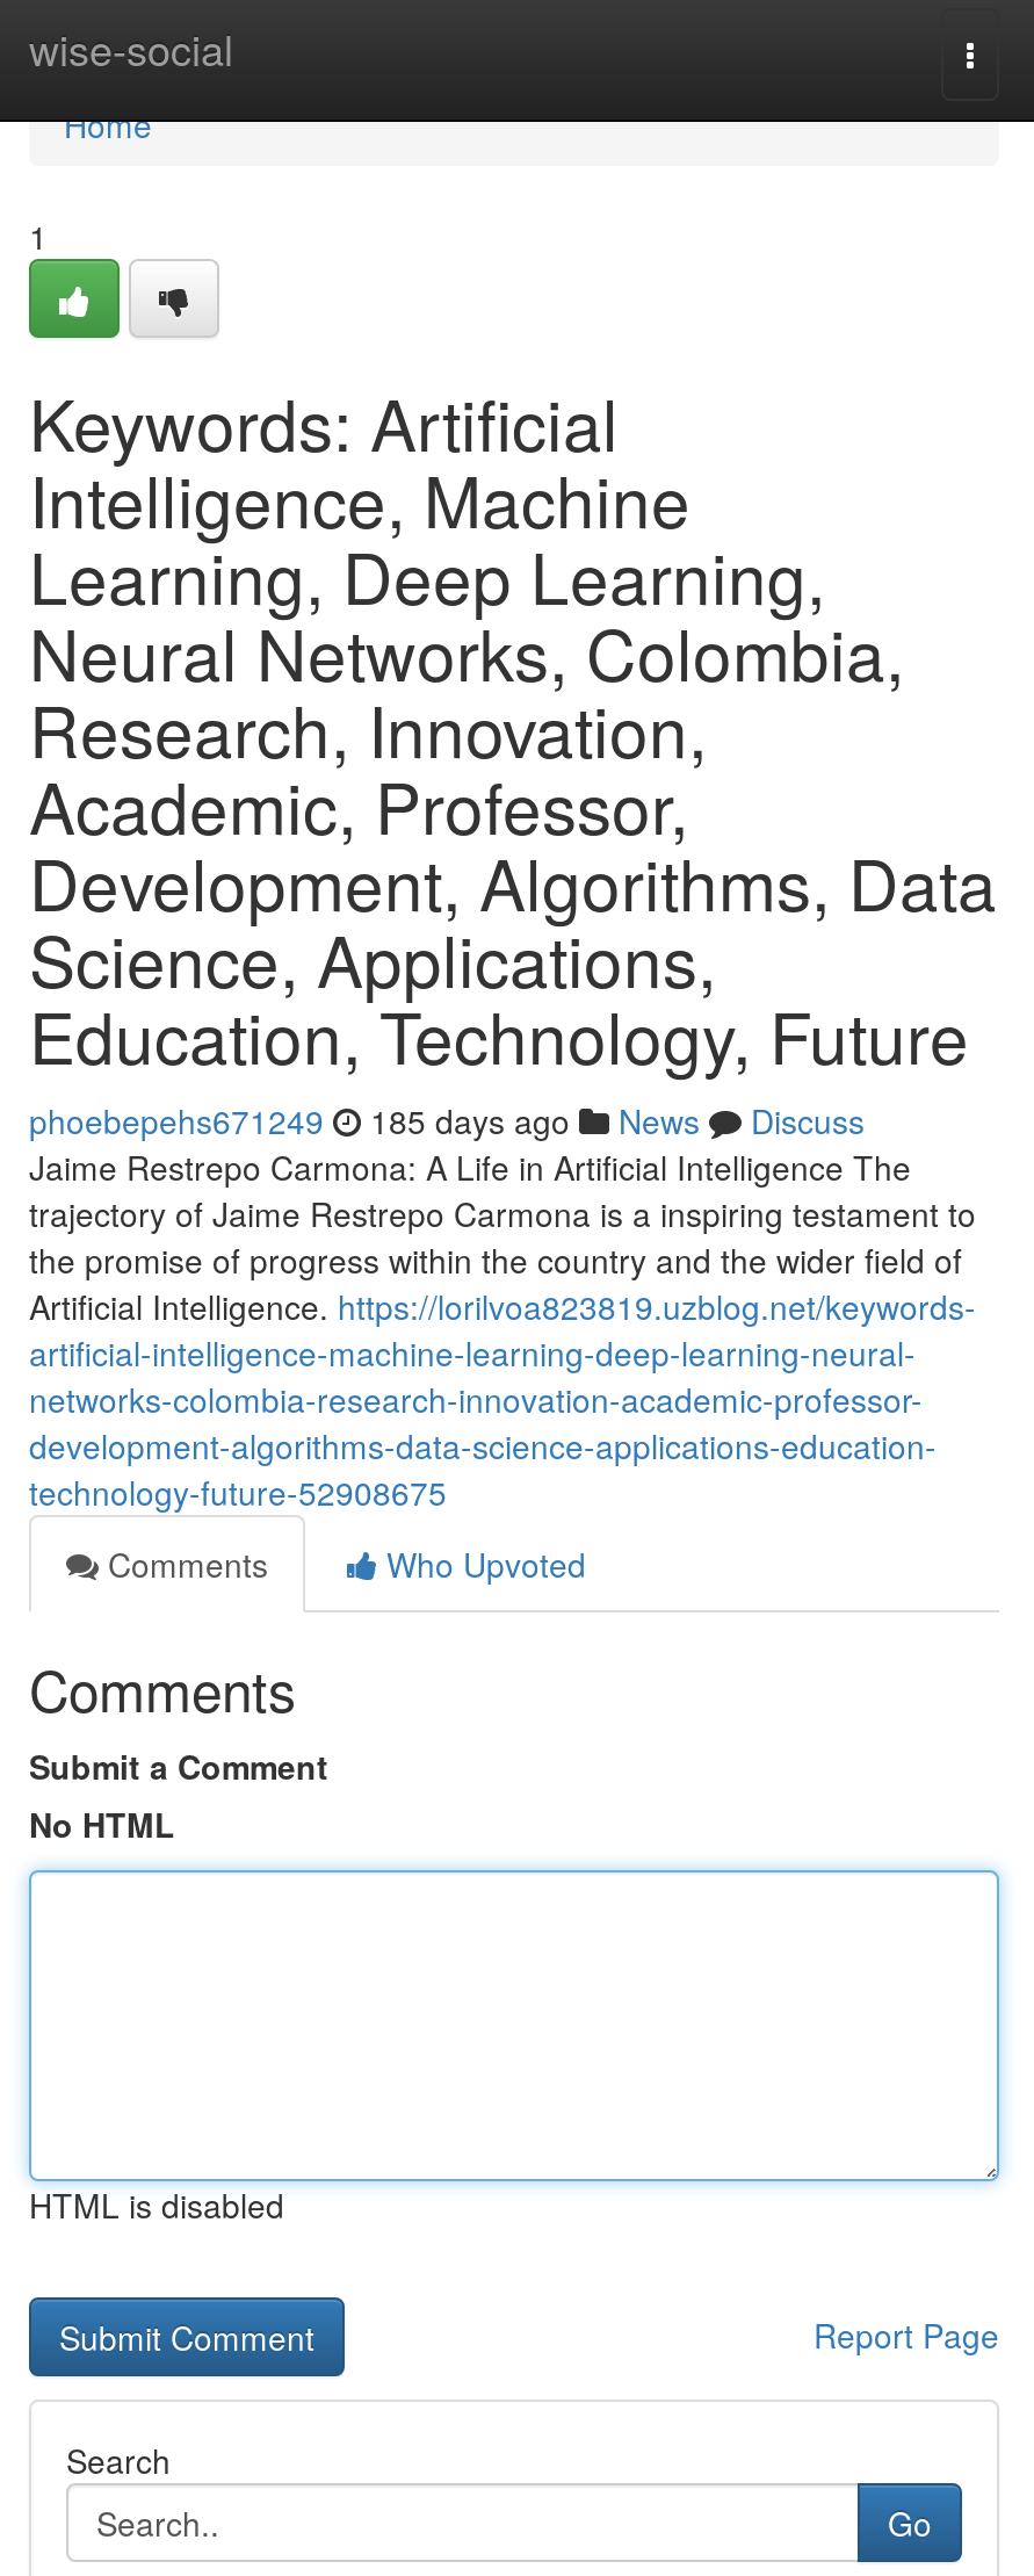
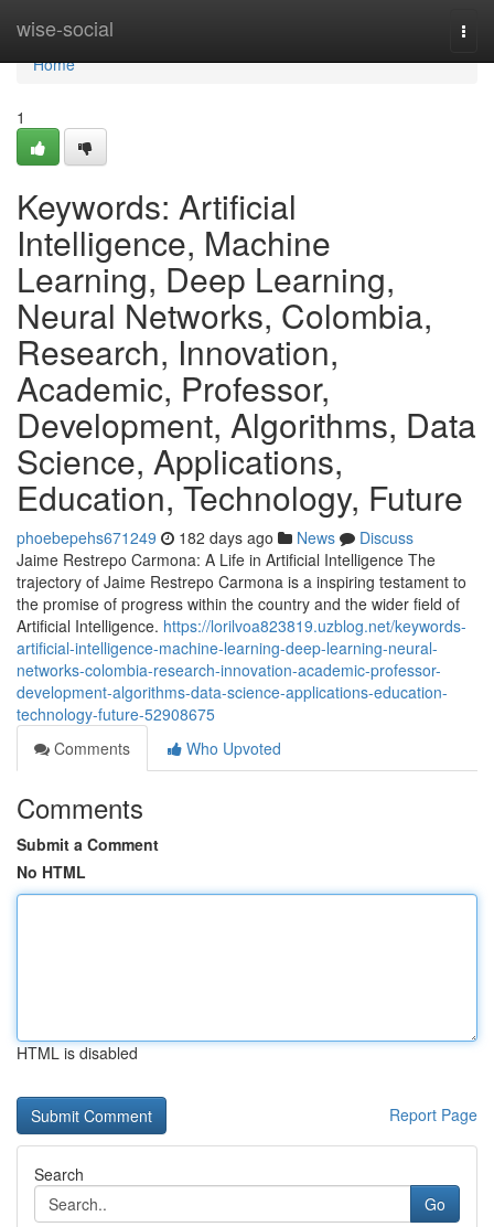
- phoebepehs671249 185 days ago News Discuss
+ phoebepehs671249 182 days ago News Discuss
